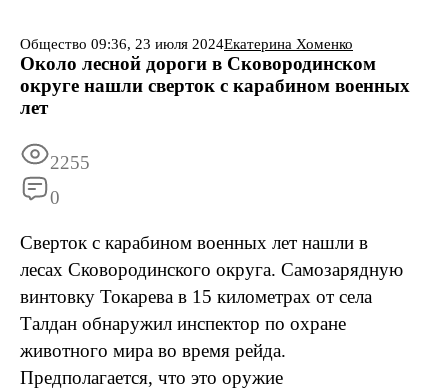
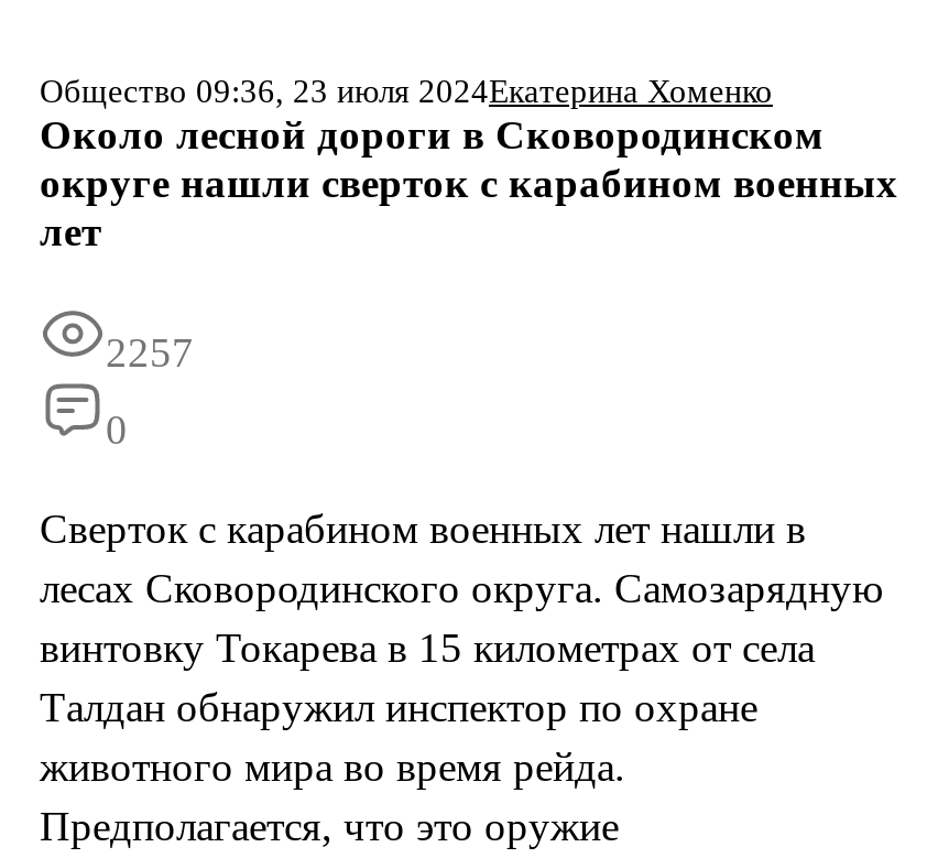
- 2255
+ 2257
